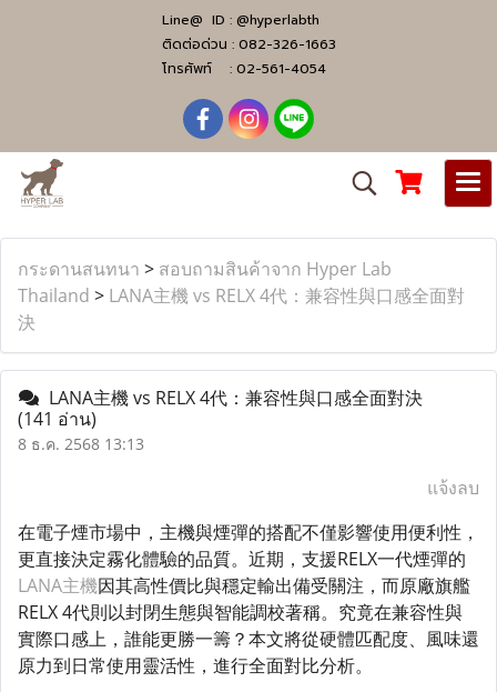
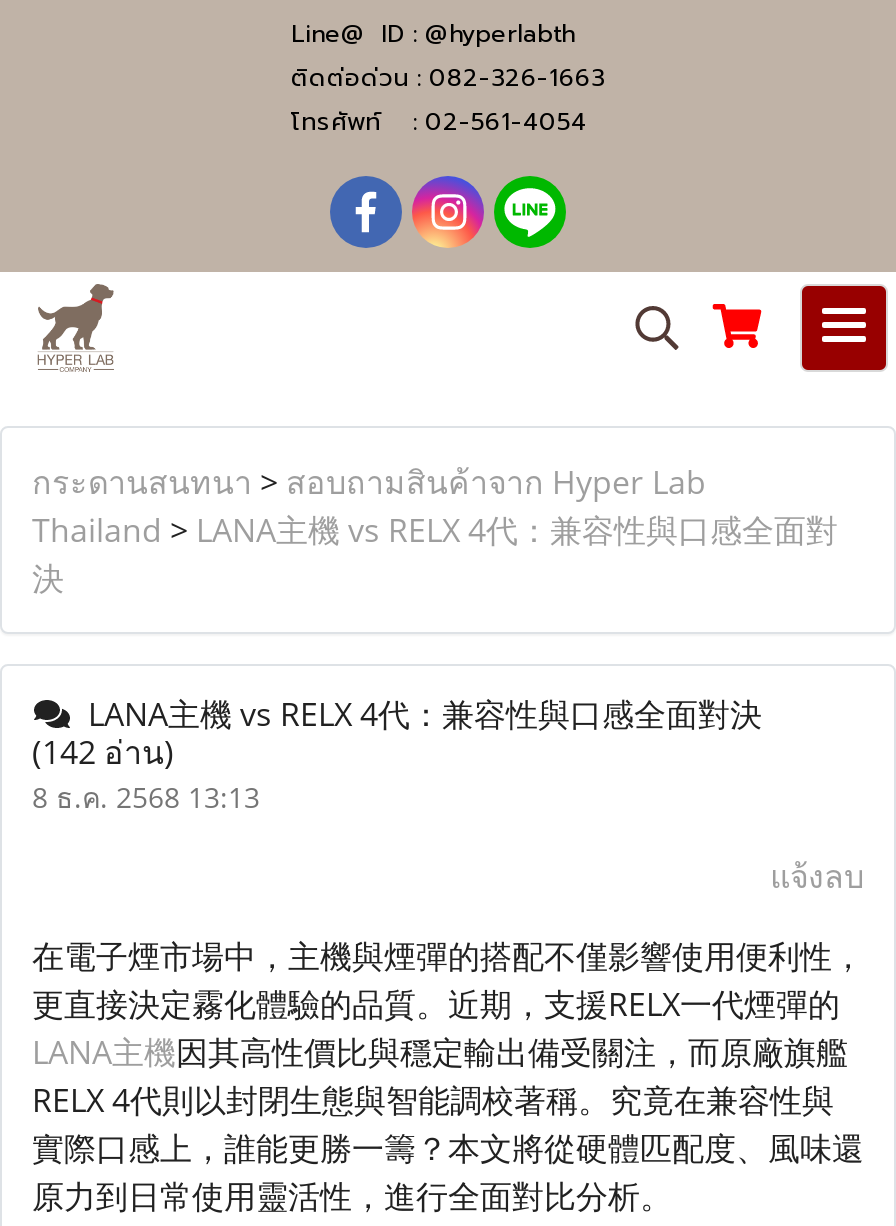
- (141 อ่าน)
+ (142 อ่าน)
